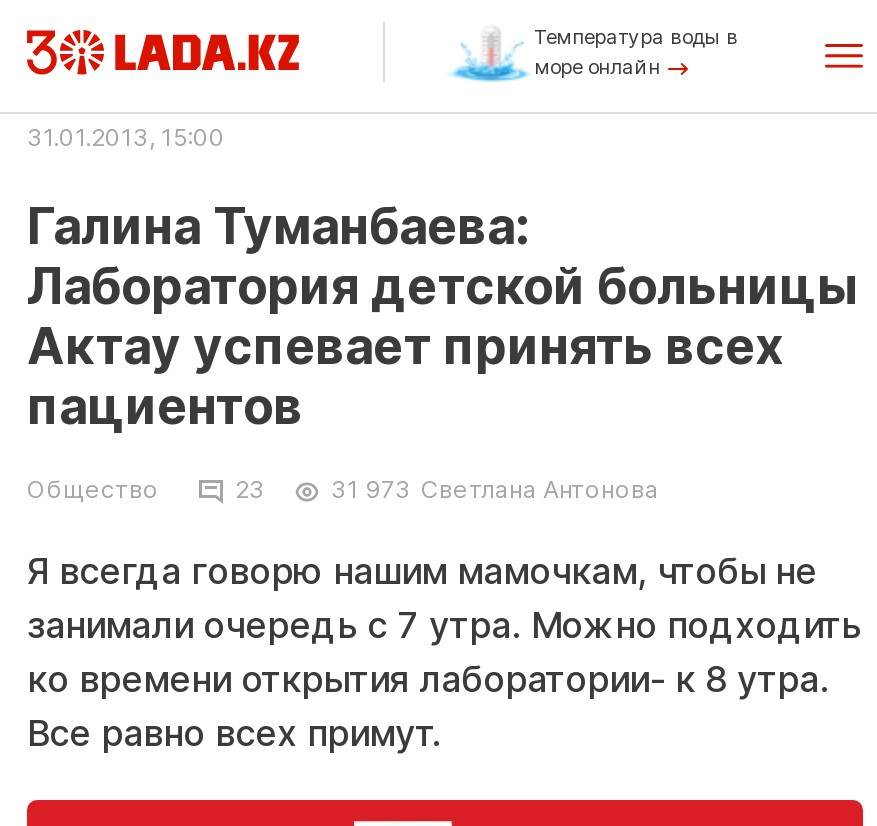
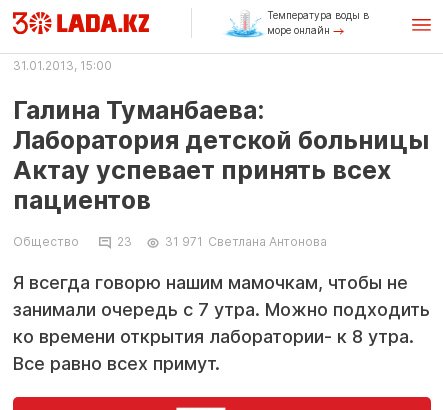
- 31 973 Светлана Антонова
+ 31 971 Светлана Антонова
